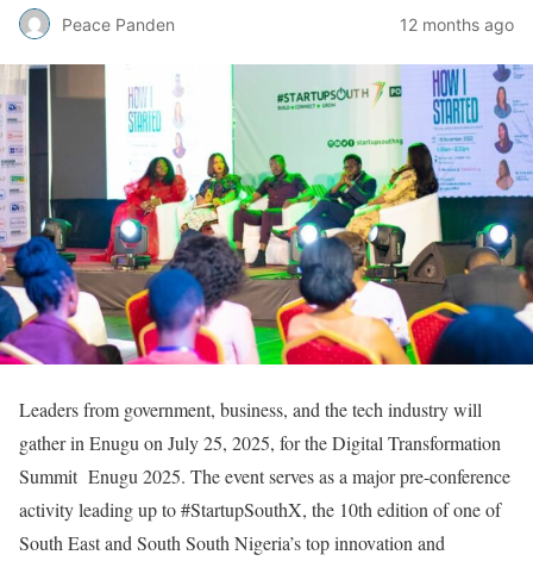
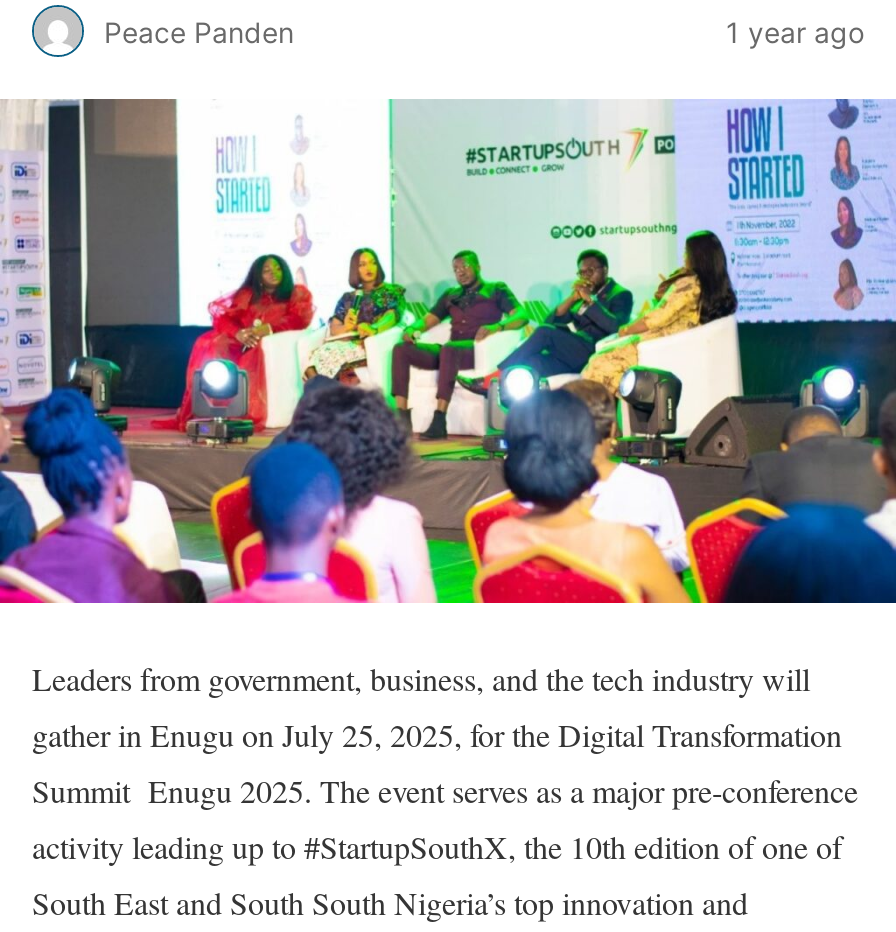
- 12 months ago
+ 1 year ago
